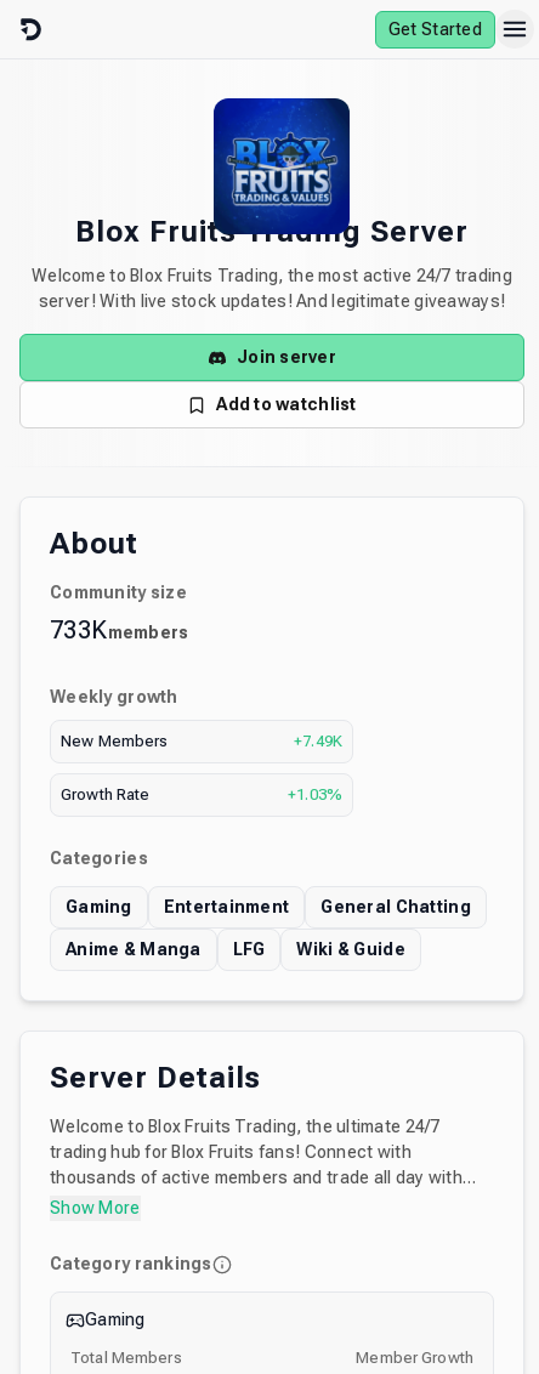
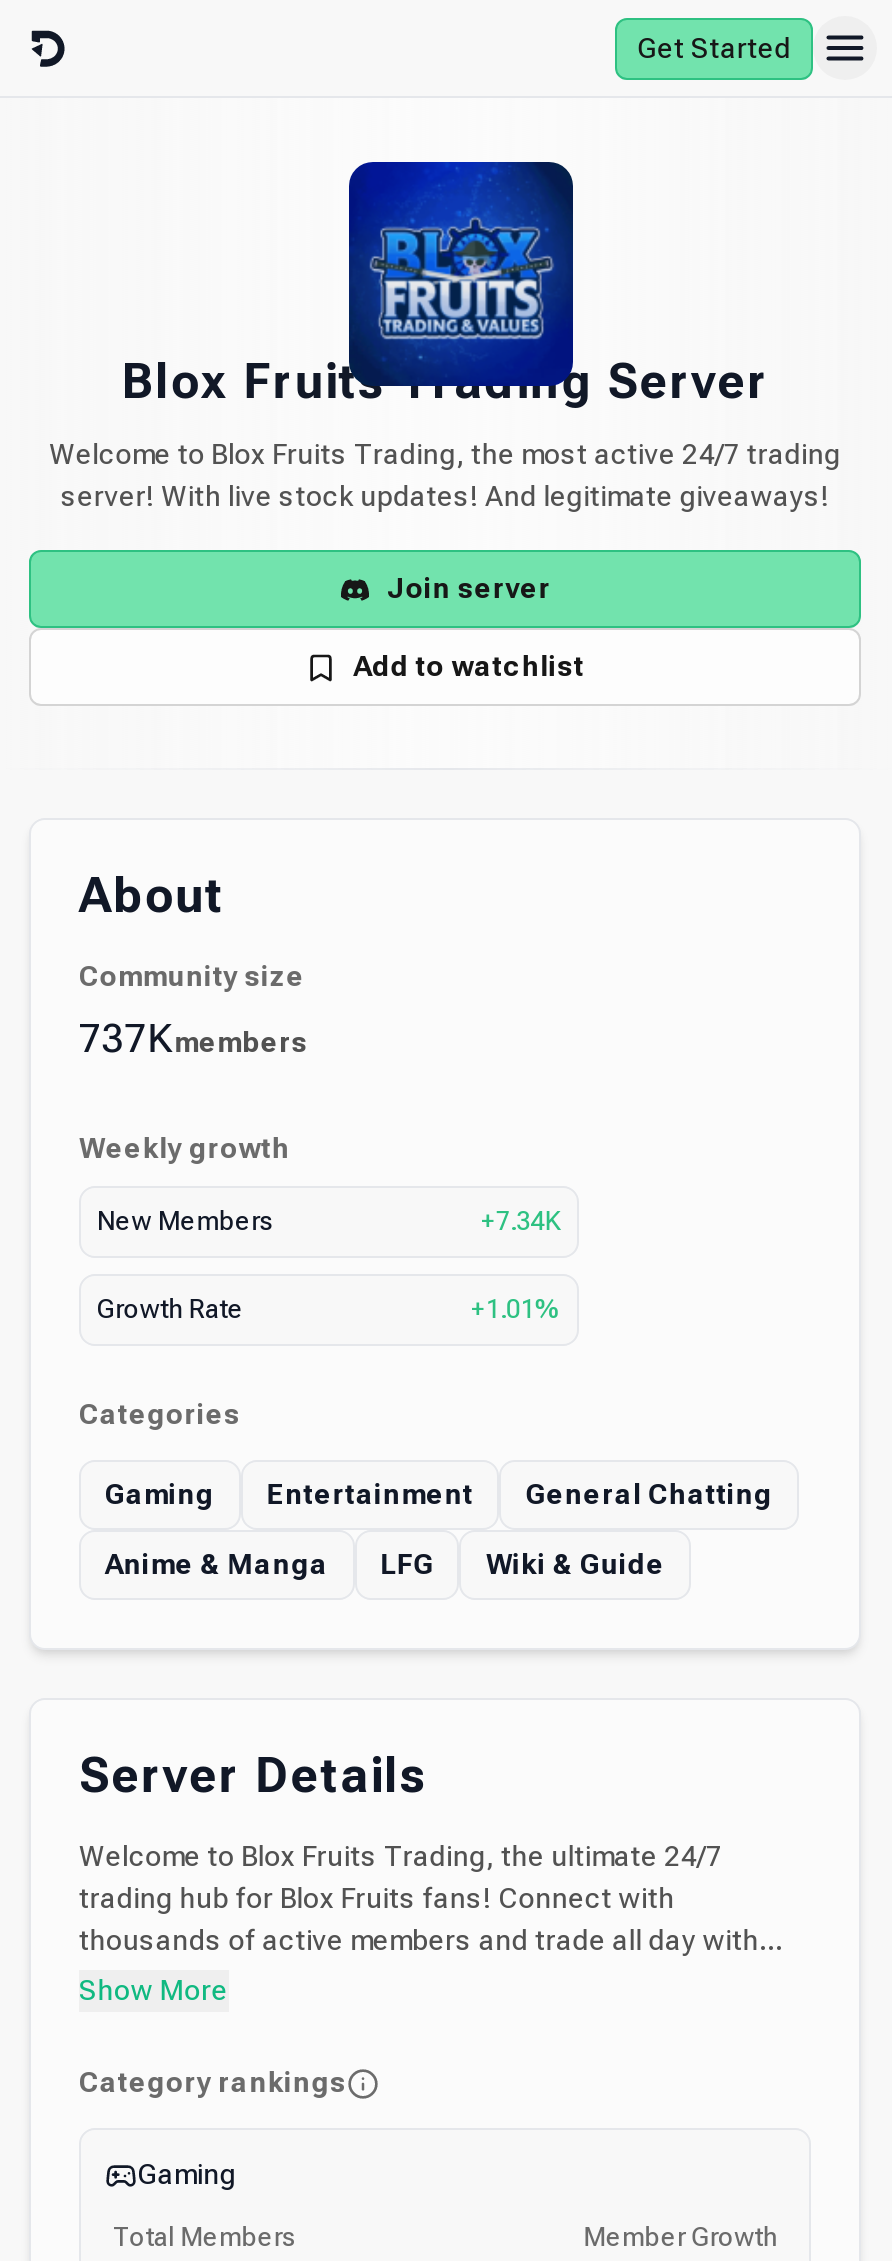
- 733Kmembers
+ 737Kmembers

- +7.49K
+ +7.34K

- +1.03%
+ +1.01%
